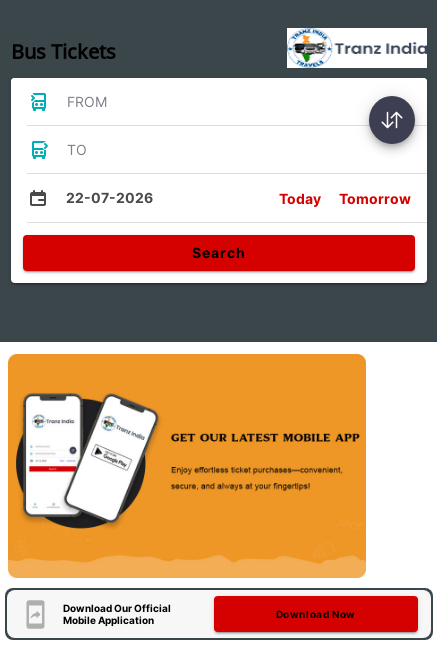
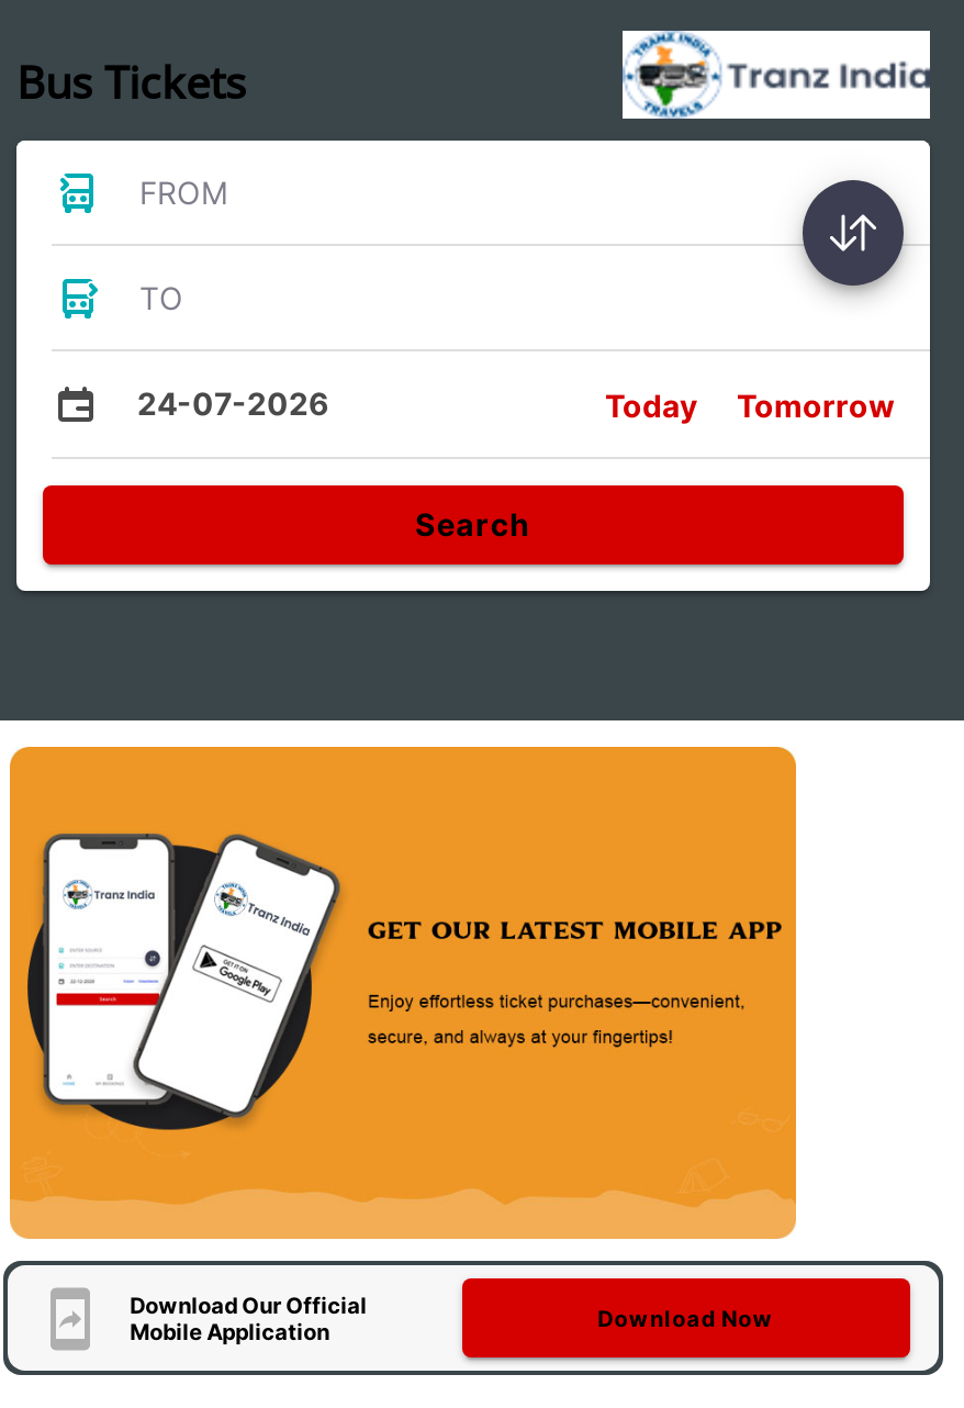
- 22-07-2026
+ 24-07-2026
